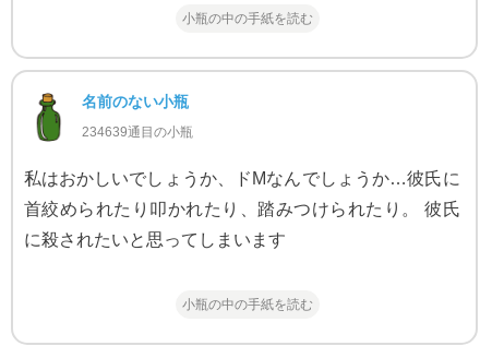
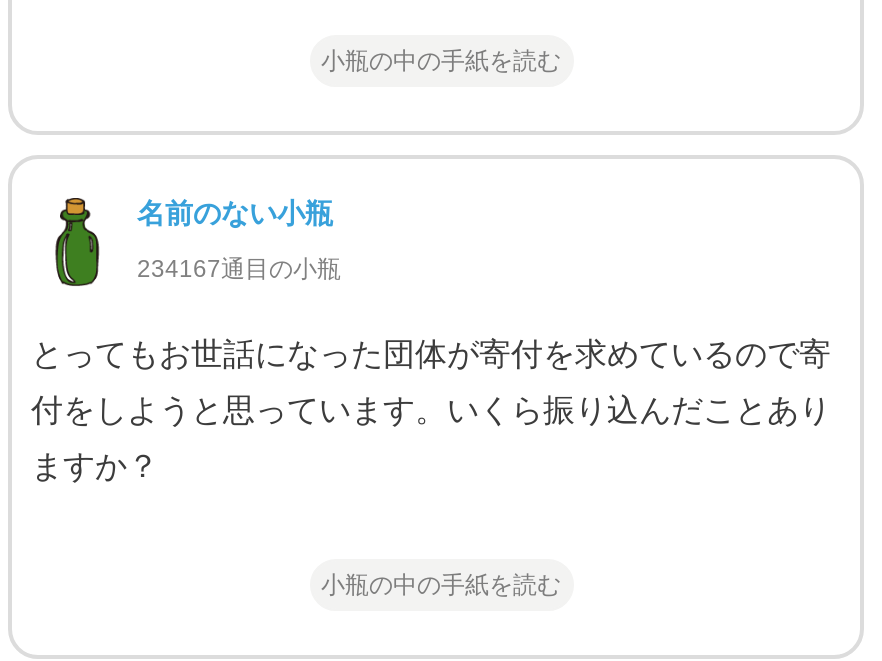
- 234639通目の小瓶
+ 234167通目の小瓶

- 私はおかしいでしょうか、ドMなんでしょうか…彼氏に
+ とってもお世話になった団体が寄付を求めているので寄

- 首絞められたり叩かれたり、踏みつけられたり。 彼氏
+ 付をしようと思っています。いくら振り込んだことあり

- に殺されたいと思ってしまいます
+ ますか？
